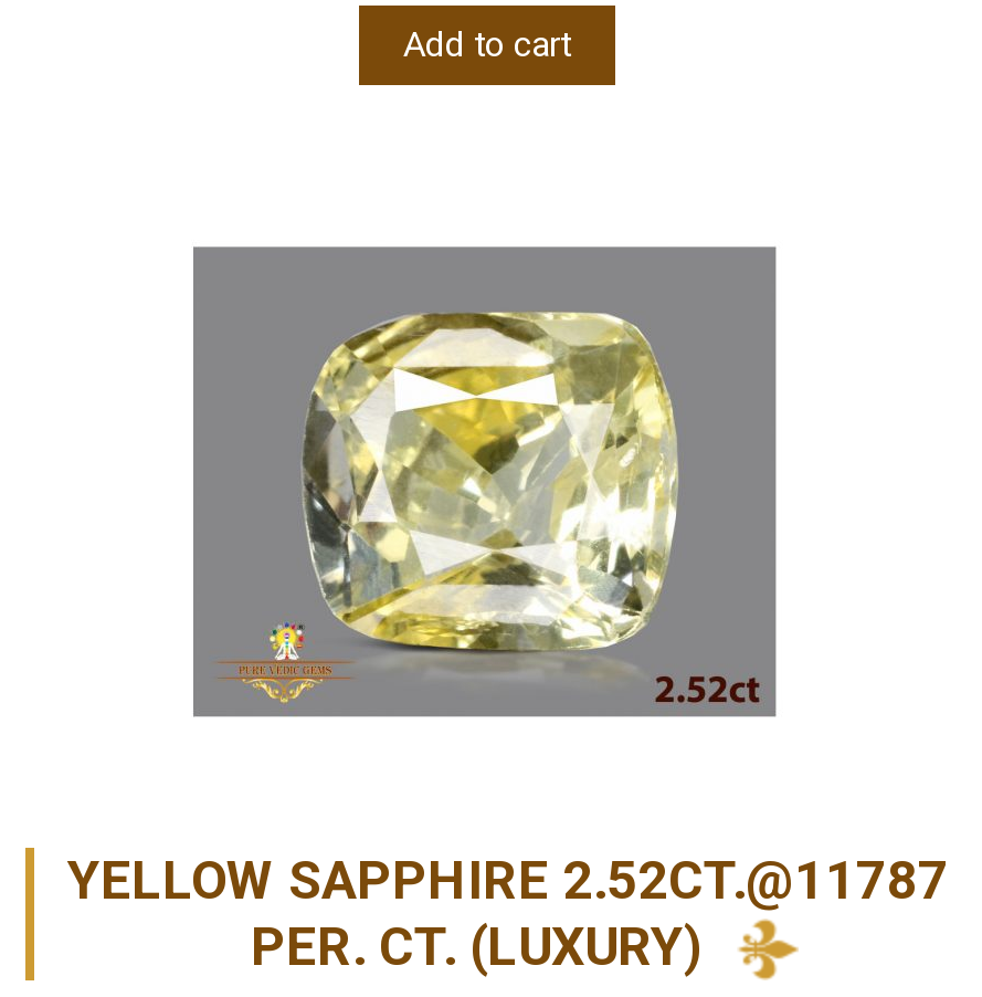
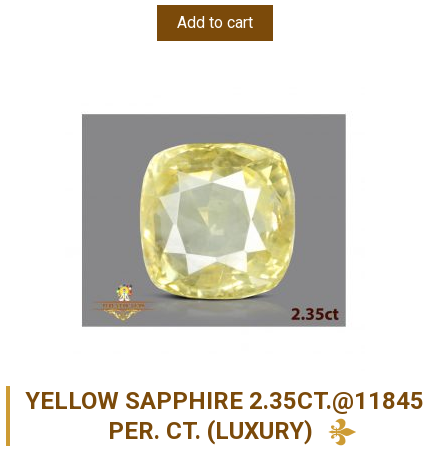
- [image]
+ [image]

- YELLOW SAPPHIRE 2.52CT.@11787
+ YELLOW SAPPHIRE 2.35CT.@11845
